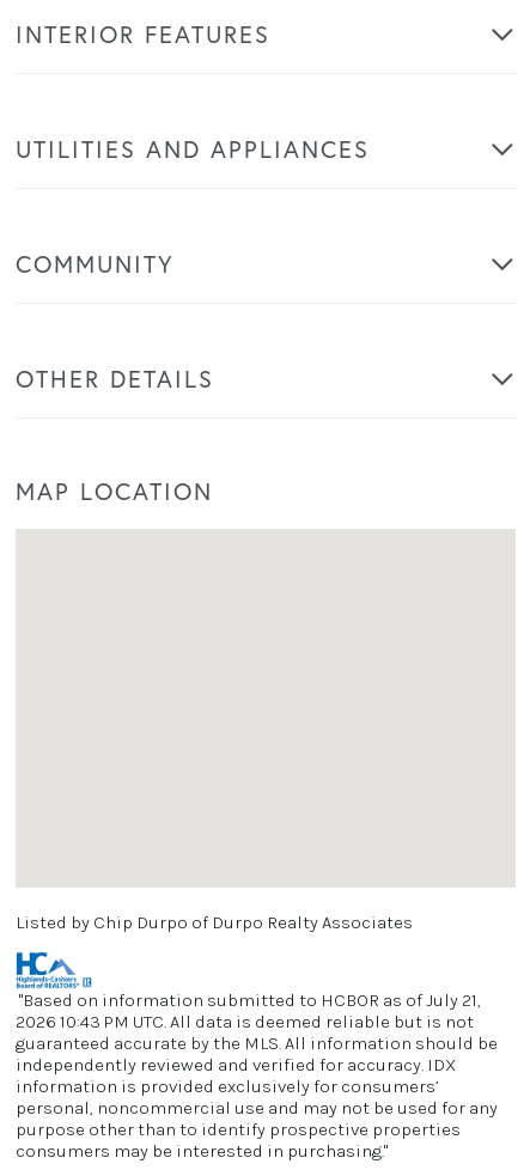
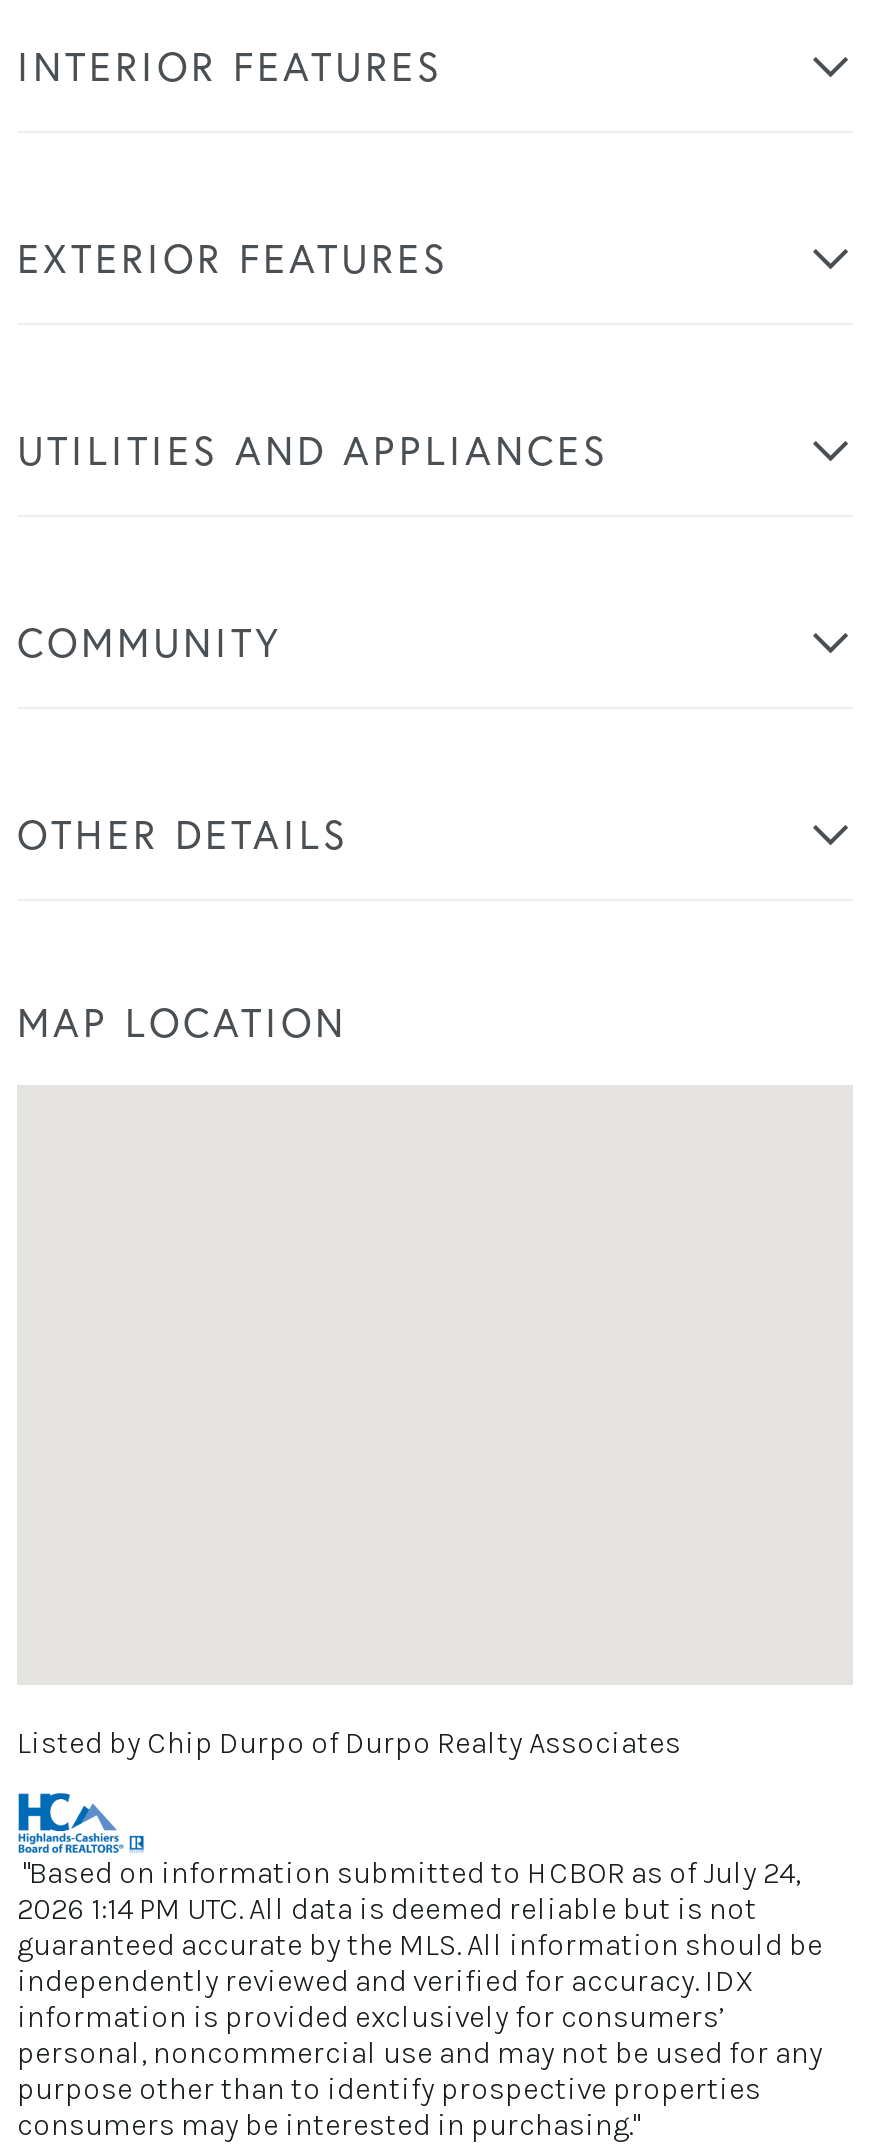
+ EXTERIOR FEATURES

- "Based on information submitted to HCBOR as of July 21,
+ "Based on information submitted to HCBOR as of July 24,

- 2026 10:43 PM UTC. All data is deemed reliable but is not
+ 2026 1:14 PM UTC. All data is deemed reliable but is not
